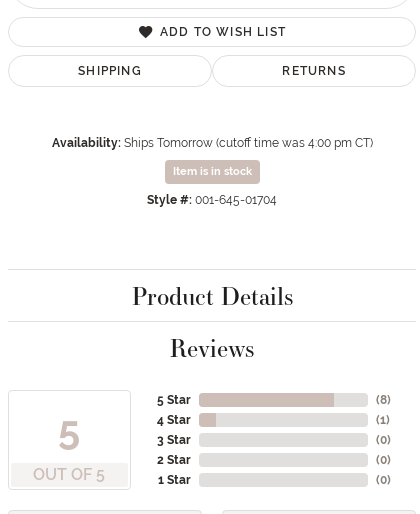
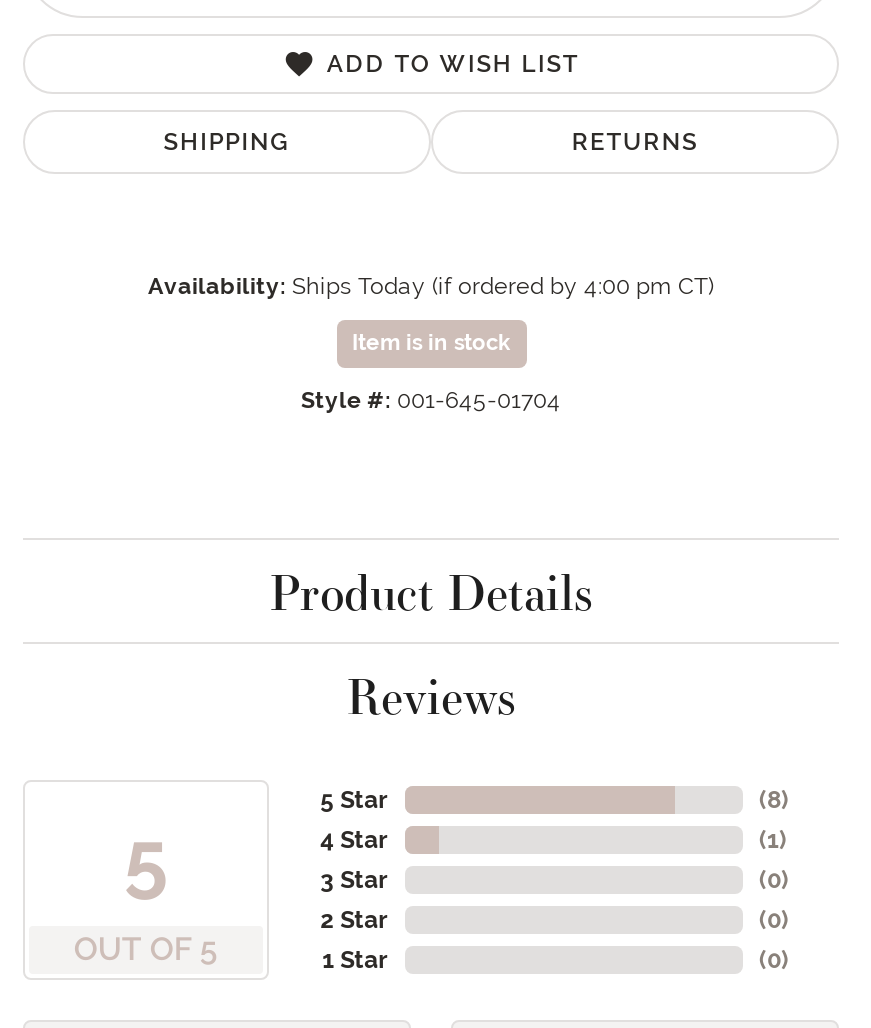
- Availability: Ships Tomorrow (cutoff time was 4:00 pm CT)
+ Availability: Ships Today (if ordered by 4:00 pm CT)
